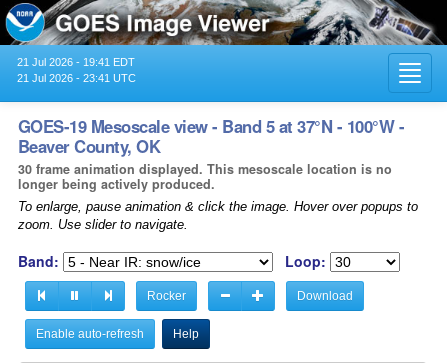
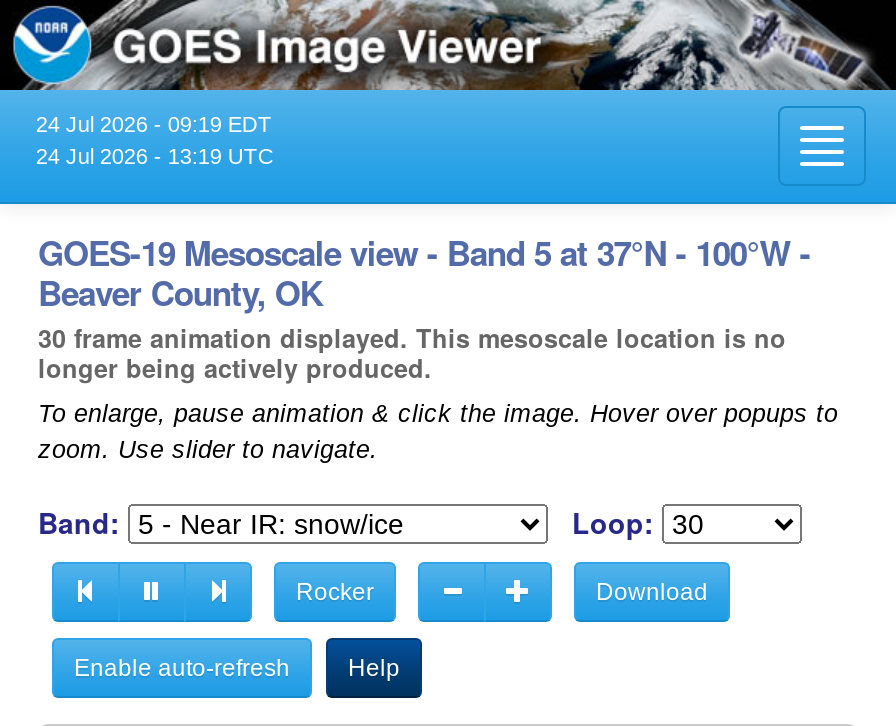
- 21 Jul 2026 - 19:41 EDT
+ 24 Jul 2026 - 09:19 EDT

- 21 Jul 2026 - 23:41 UTC
+ 24 Jul 2026 - 13:19 UTC
